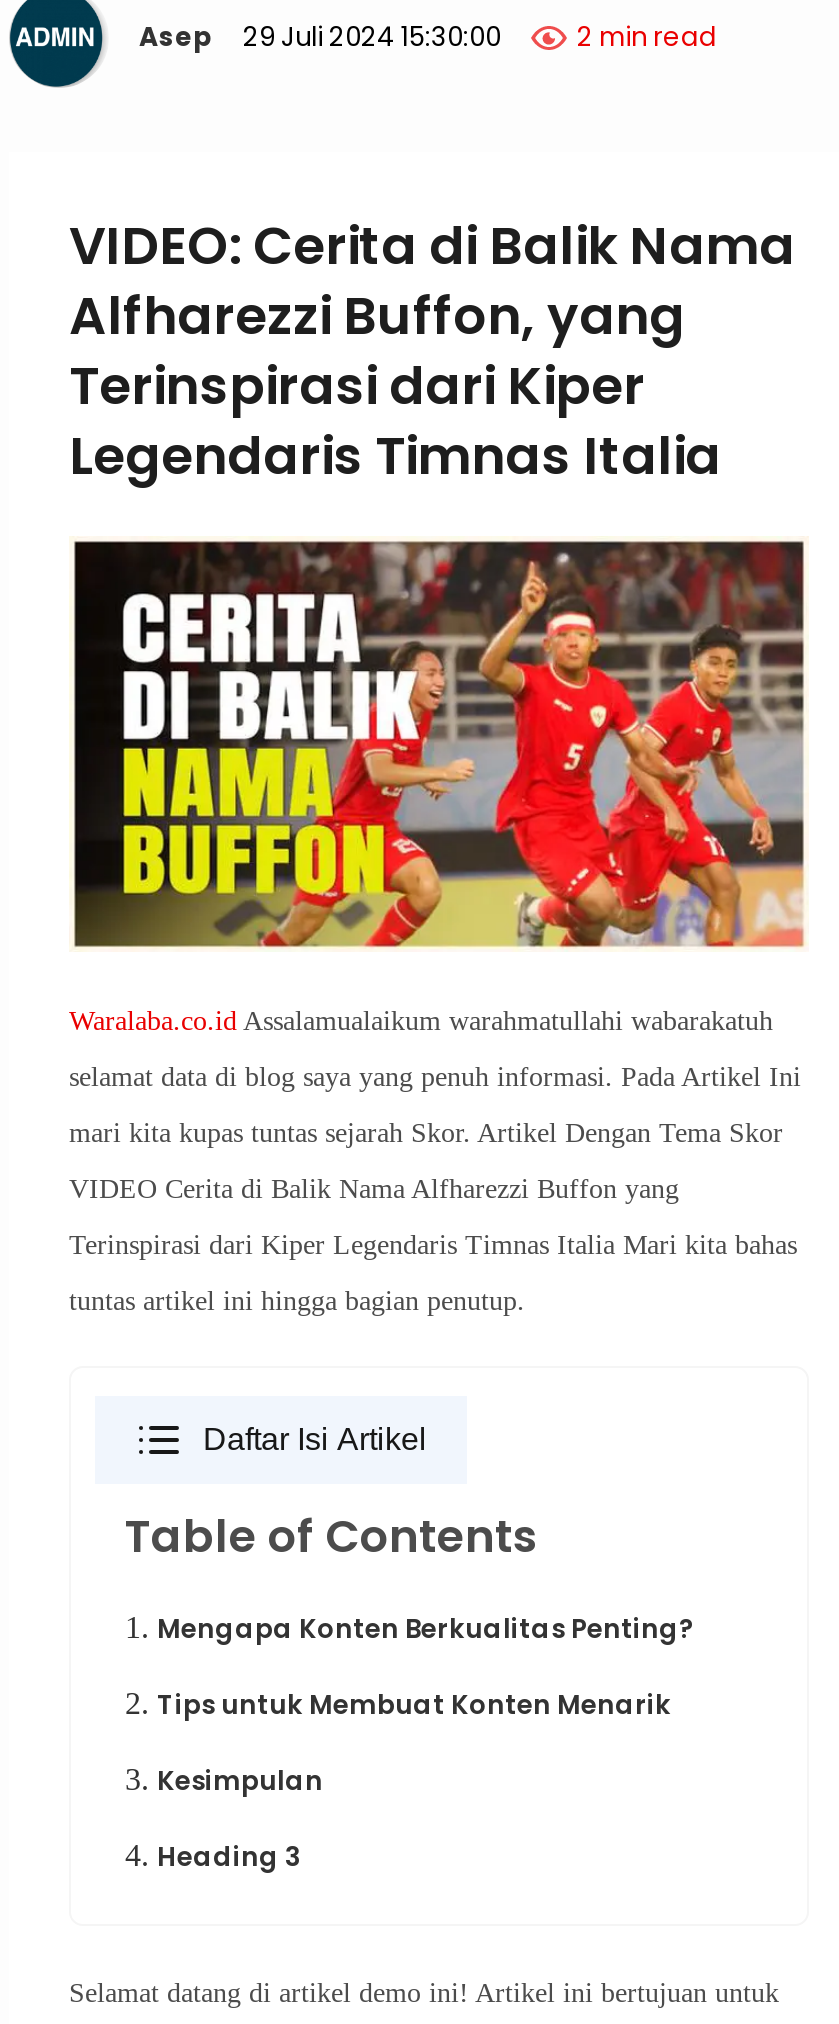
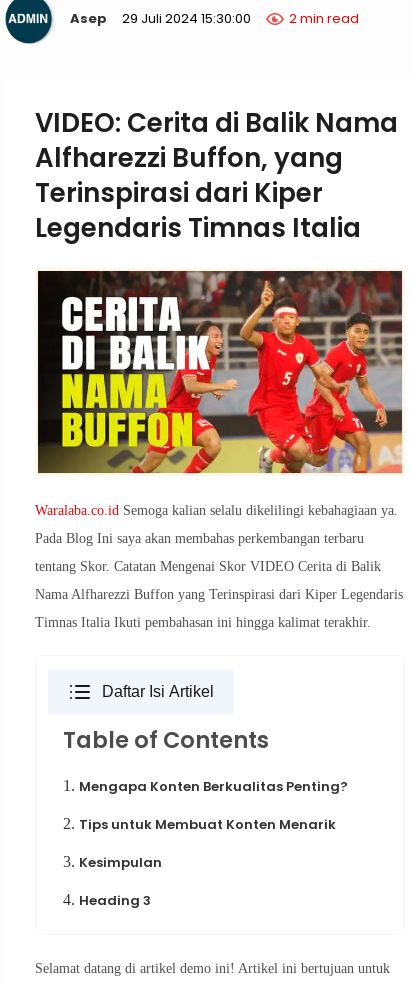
- Waralaba.co.id Assalamualaikum warahmatullahi wabarakatuh
- selamat data di blog saya yang penuh informasi. Pada Artikel Ini
- mari kita kupas tuntas sejarah Skor. Artikel Dengan Tema Skor
- VIDEO Cerita di Balik Nama Alfharezzi Buffon yang
- Terinspirasi dari Kiper Legendaris Timnas Italia Mari kita bahas
- tuntas artikel ini hingga bagian penutup.
+ Waralaba.co.id Semoga kalian selalu dikelilingi kebahagiaan ya.
+ Pada Blog Ini saya akan membahas perkembangan terbaru
+ tentang Skor. Catatan Mengenai Skor VIDEO Cerita di Balik
+ Nama Alfharezzi Buffon yang Terinspirasi dari Kiper Legendaris
+ Timnas Italia Ikuti pembahasan ini hingga kalimat terakhir.
